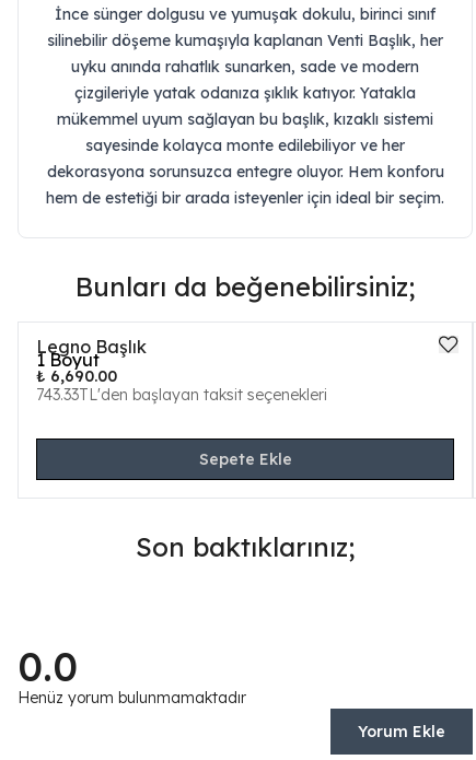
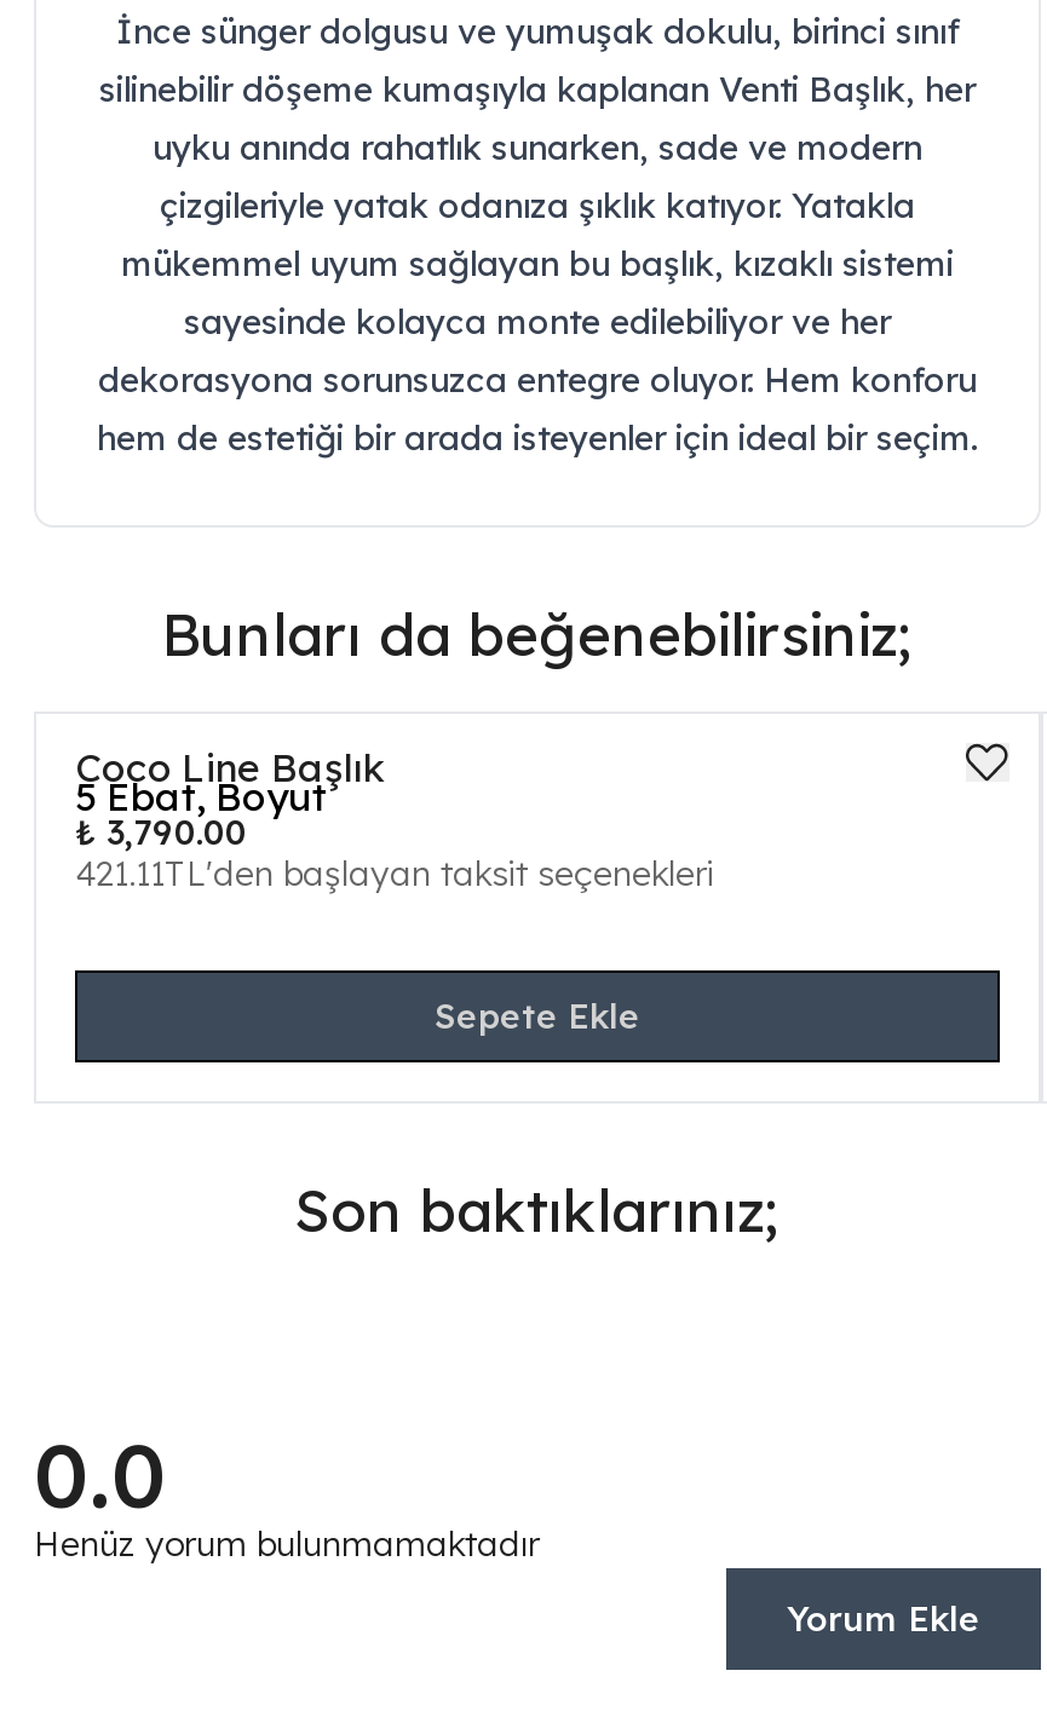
- Legno Başlık
- 1 Boyut
- ₺ 6,690.00
- 743.33TL'den başlayan taksit seçenekleri
+ Coco Line Başlık
+ 5 Ebat, Boyut
+ ₺ 3,790.00
+ 421.11TL'den başlayan taksit seçenekleri
